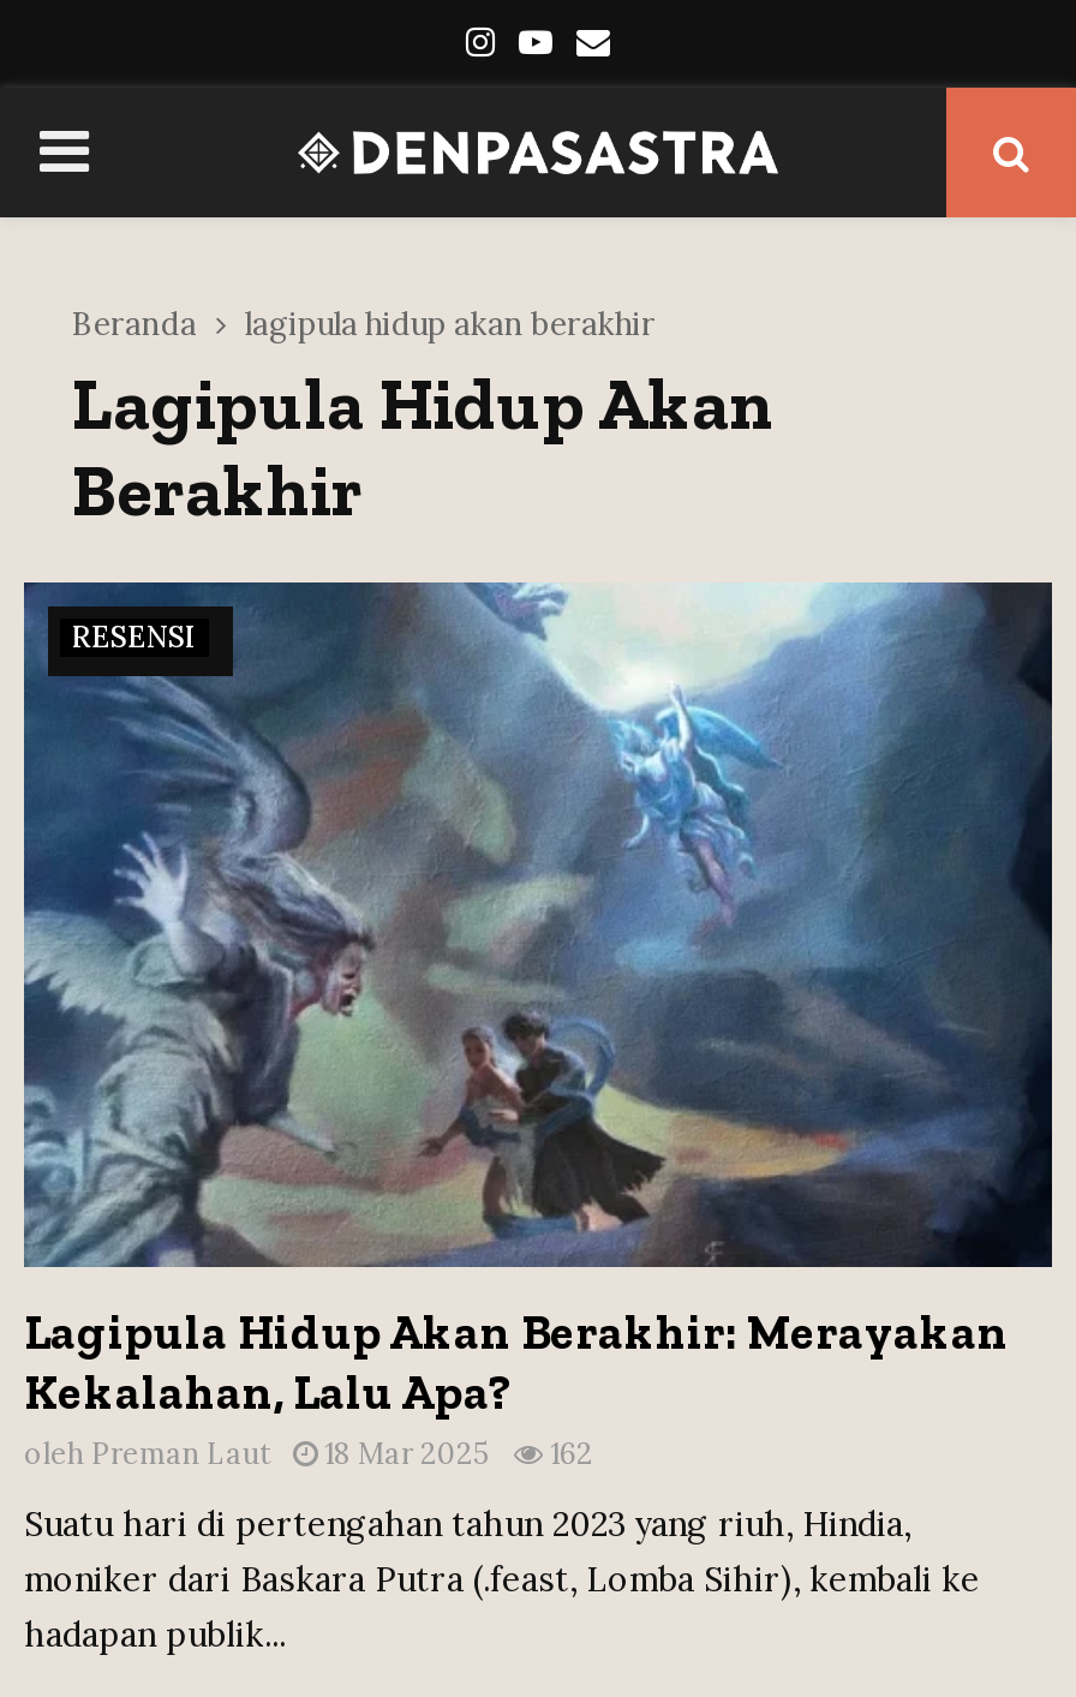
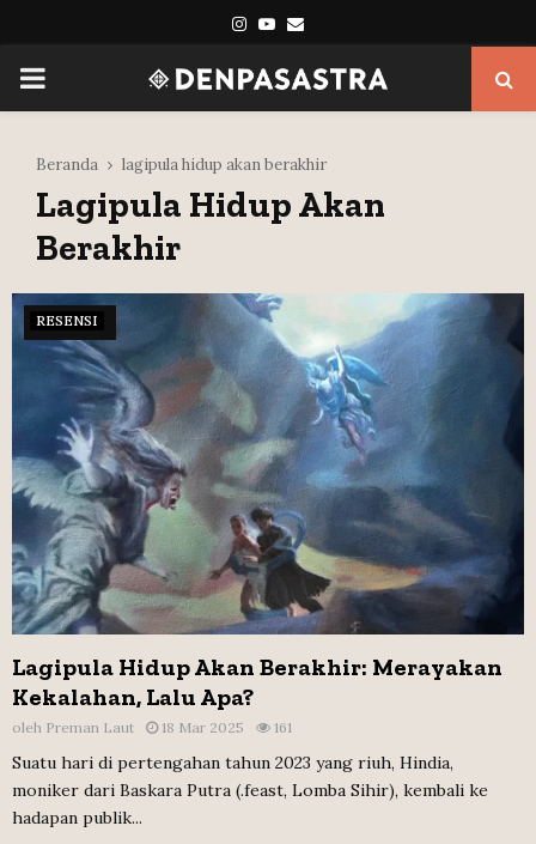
- oleh Preman Laut 18 Mar 2025 162
+ oleh Preman Laut 18 Mar 2025 161
